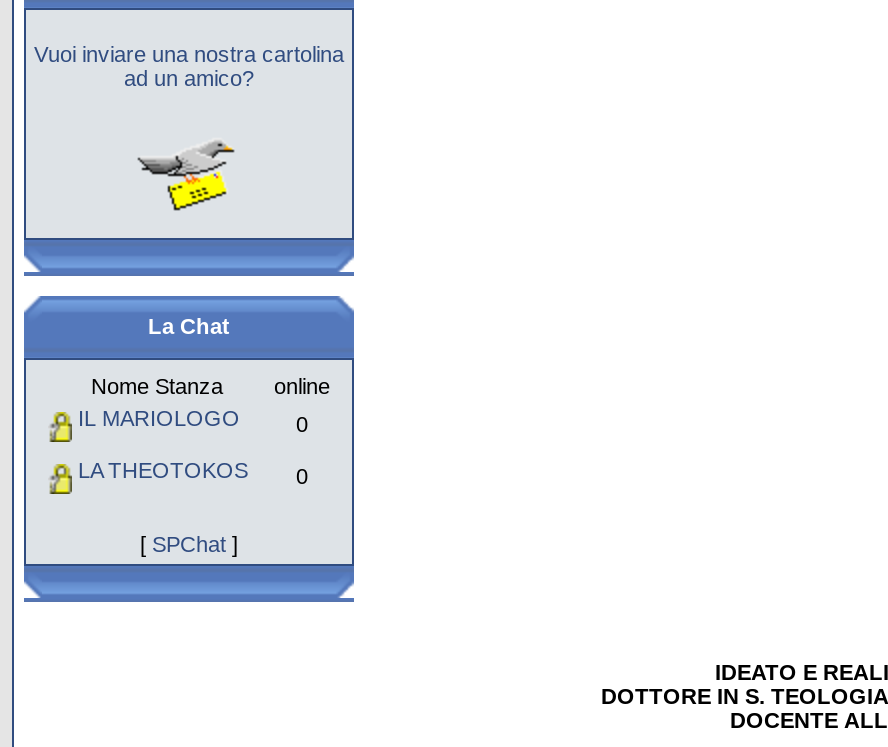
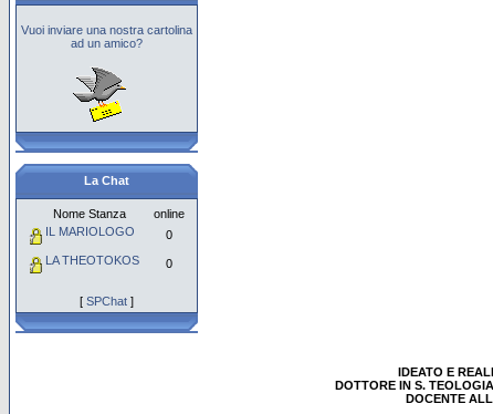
- [image]
+ [image]
